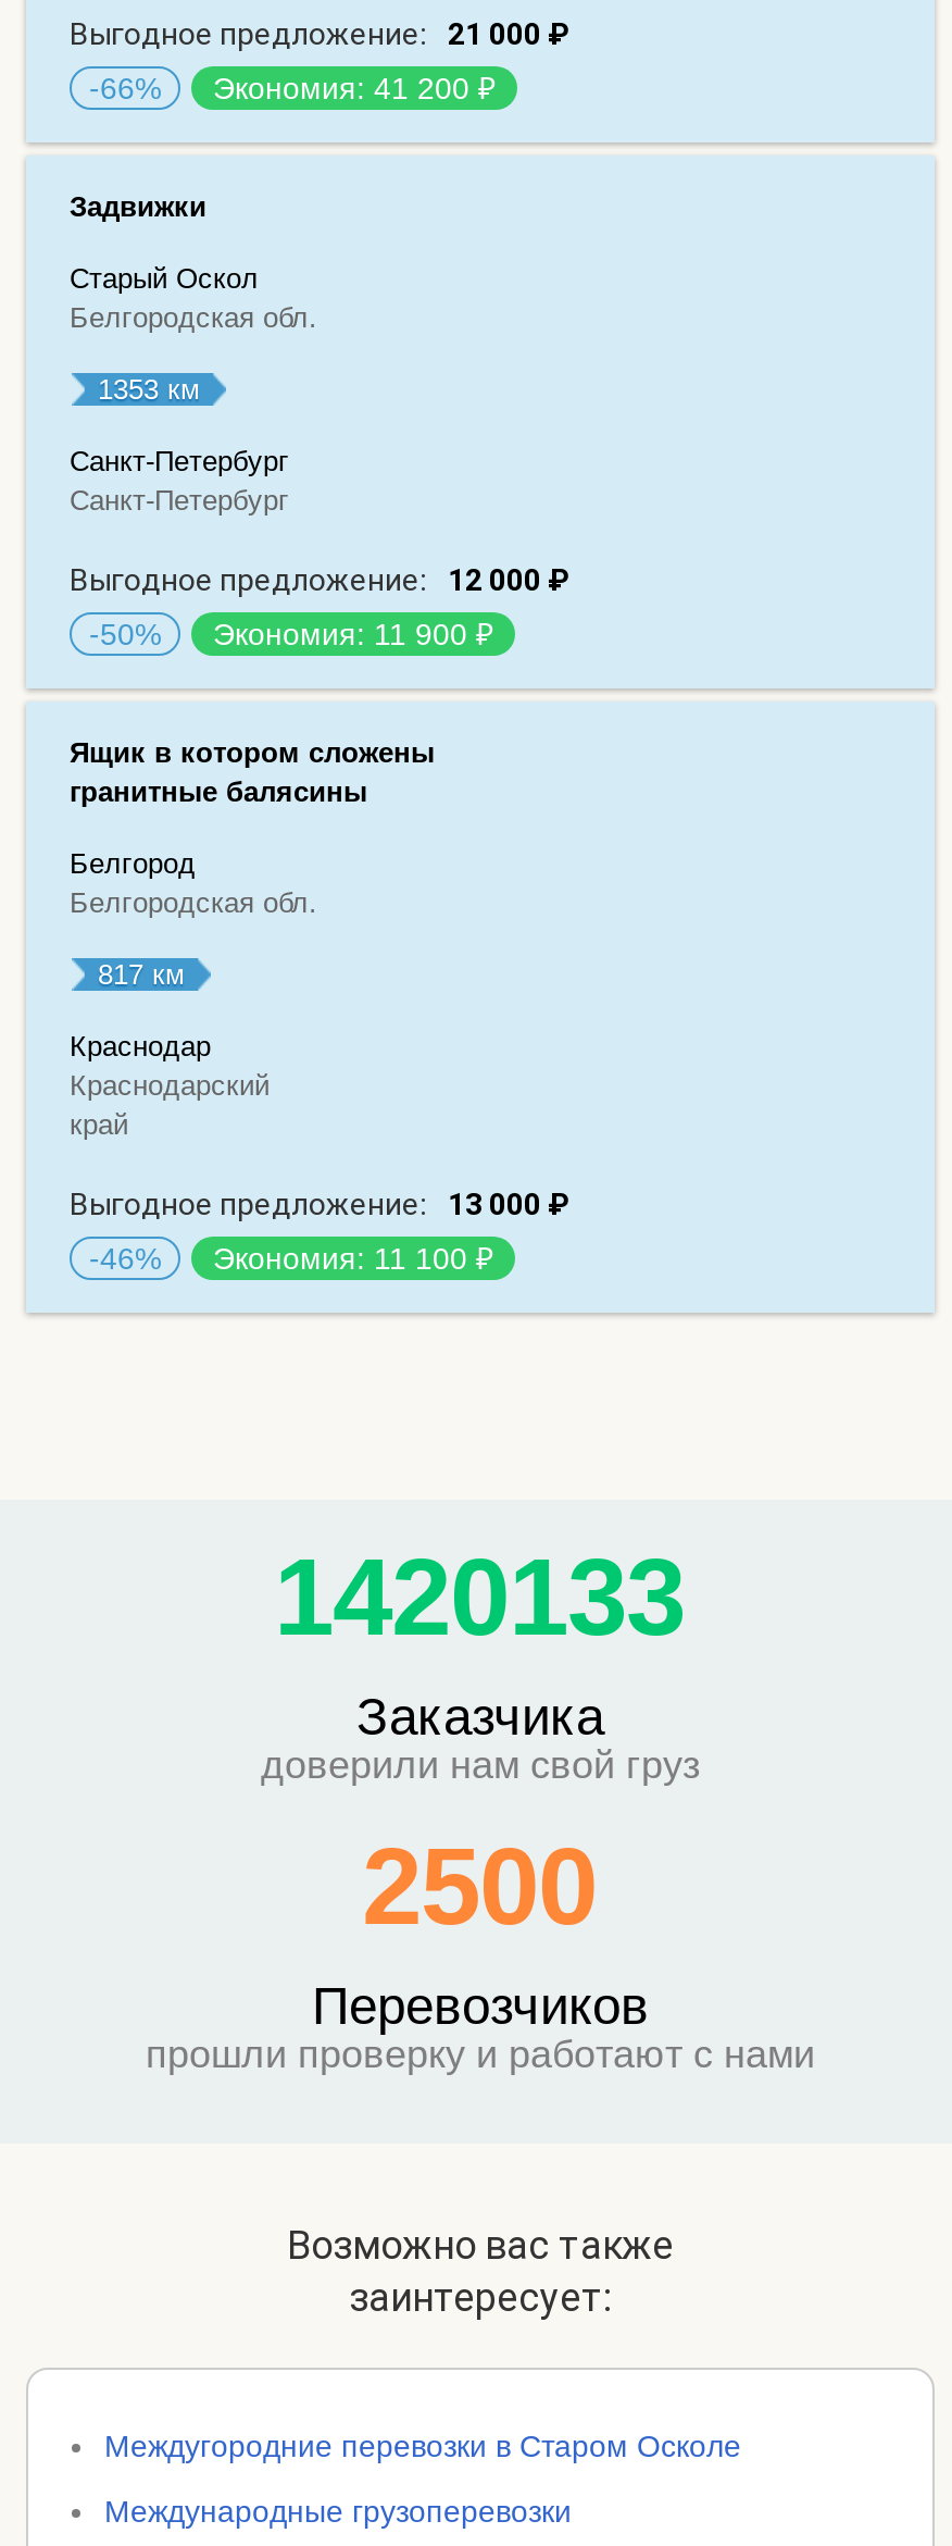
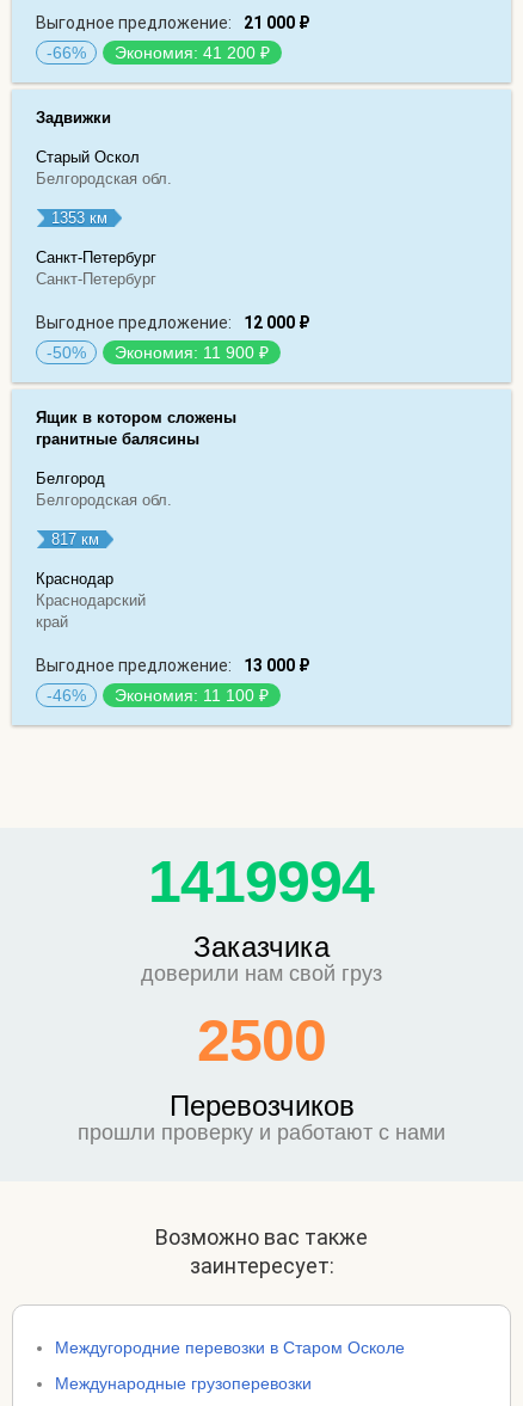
- 1420133
+ 1419994
